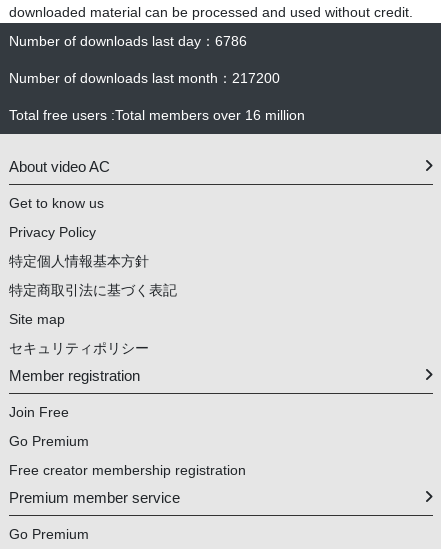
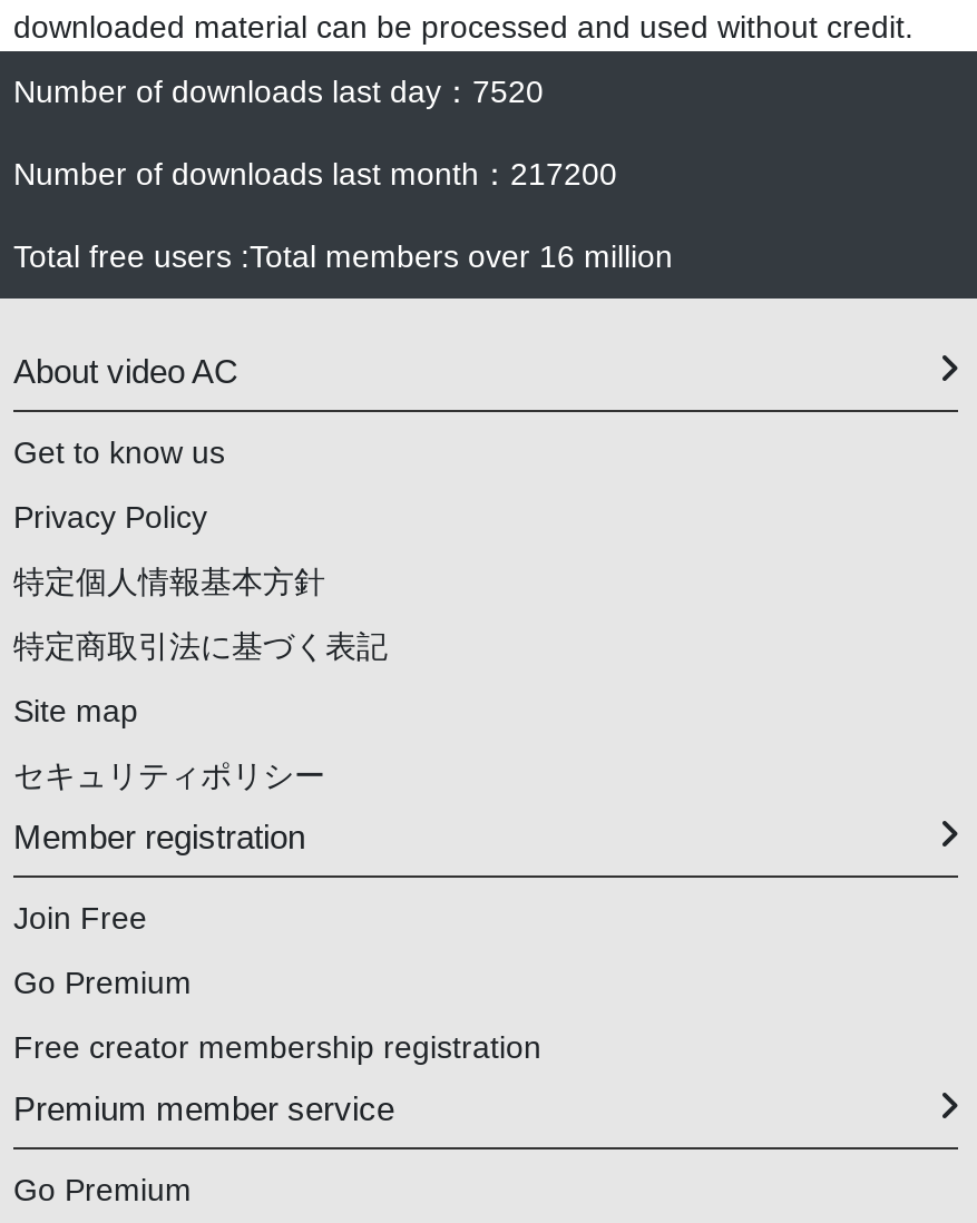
- Number of downloads last day：6786
+ Number of downloads last day：7520
